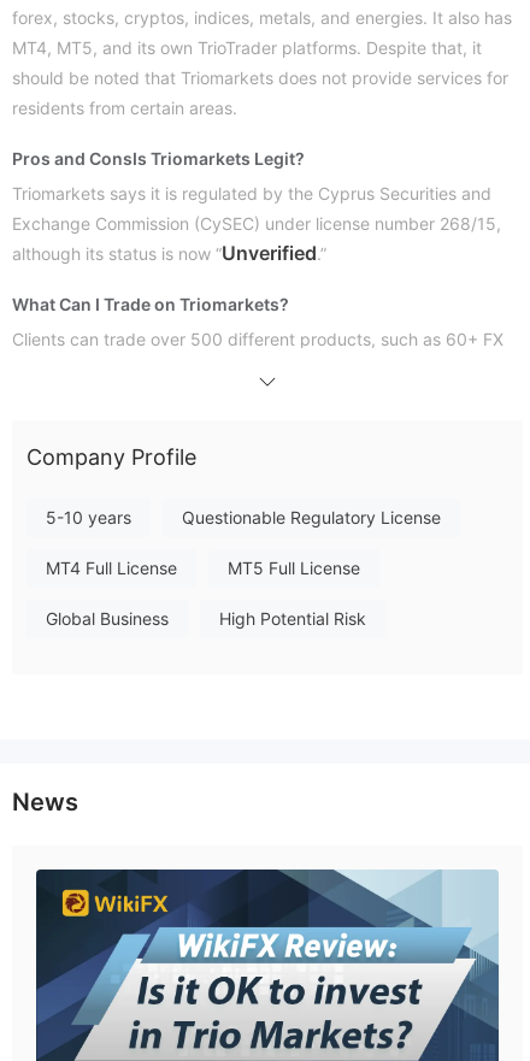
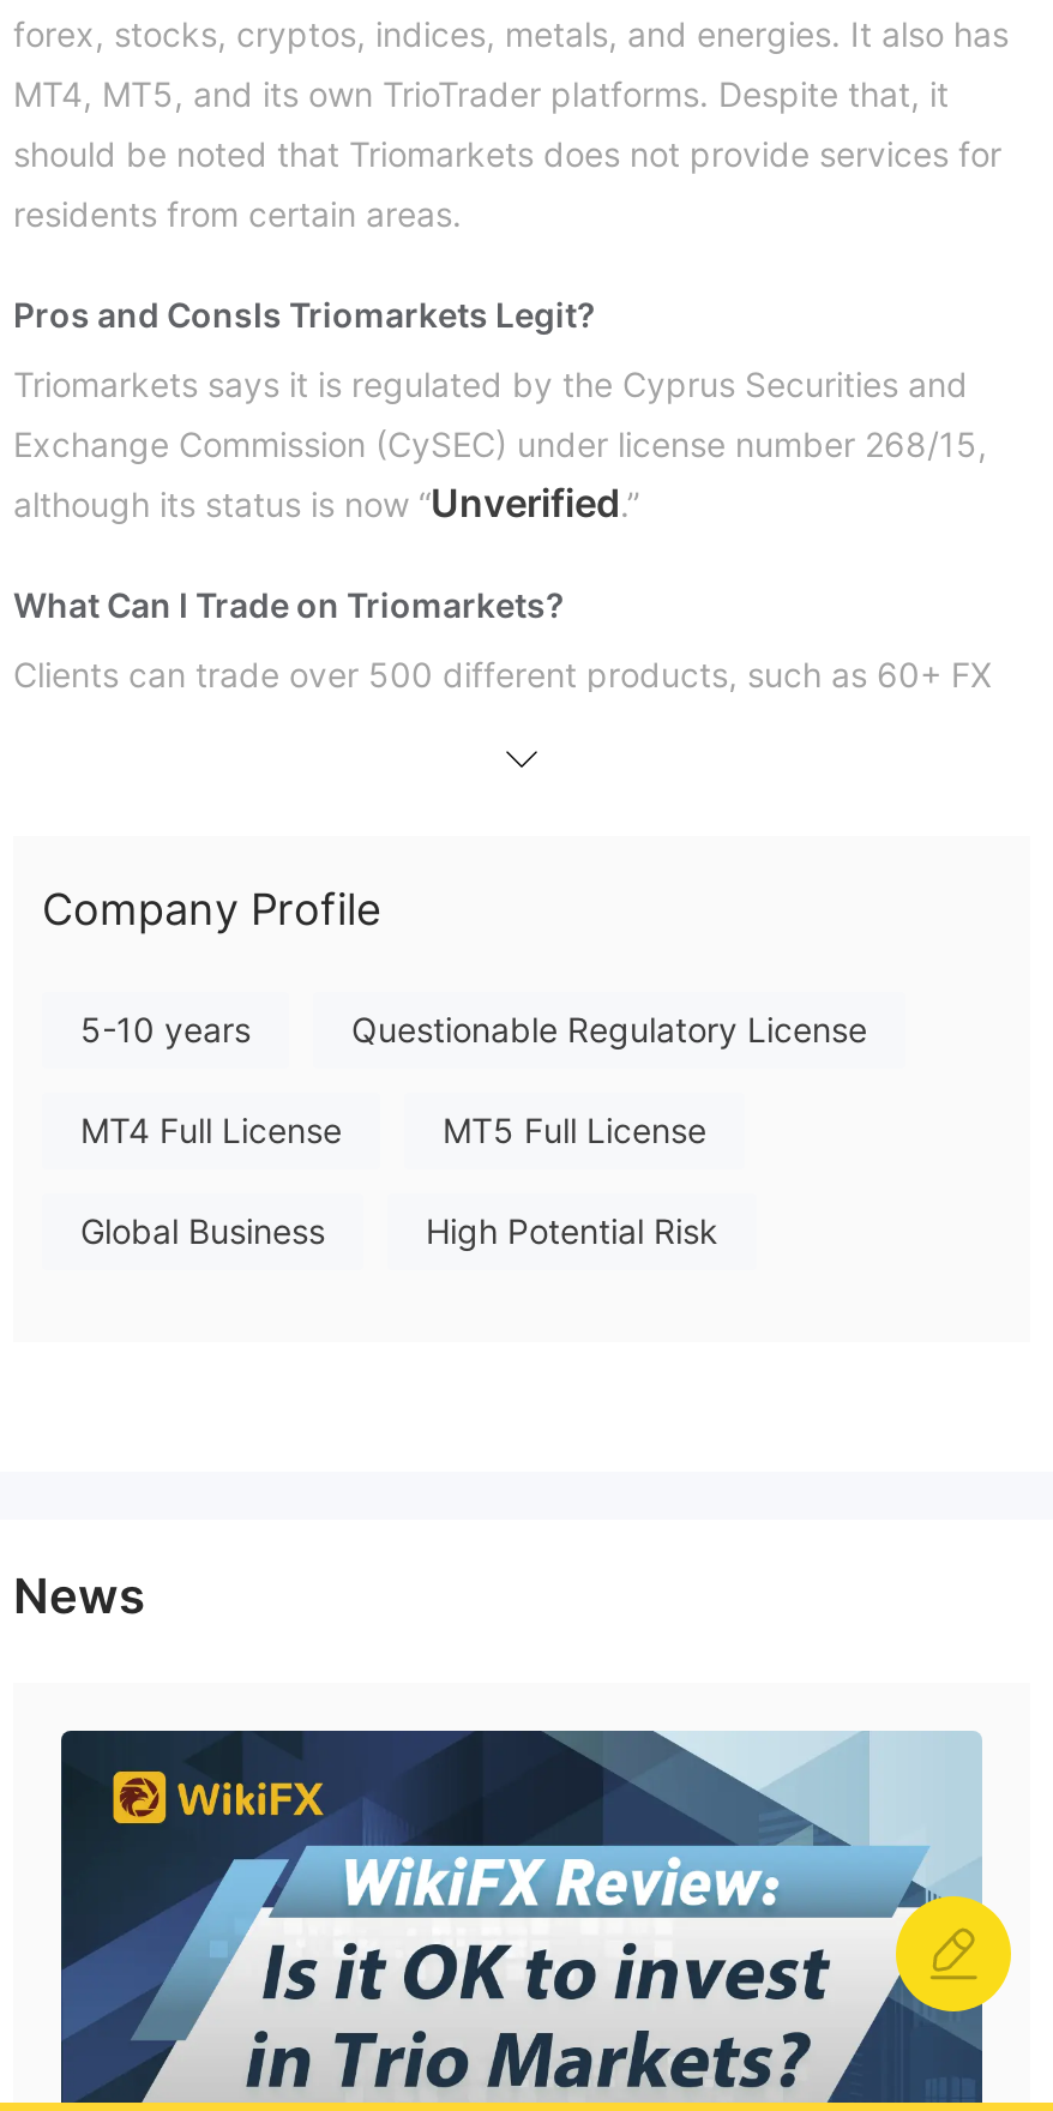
- [image]
+ [image]
